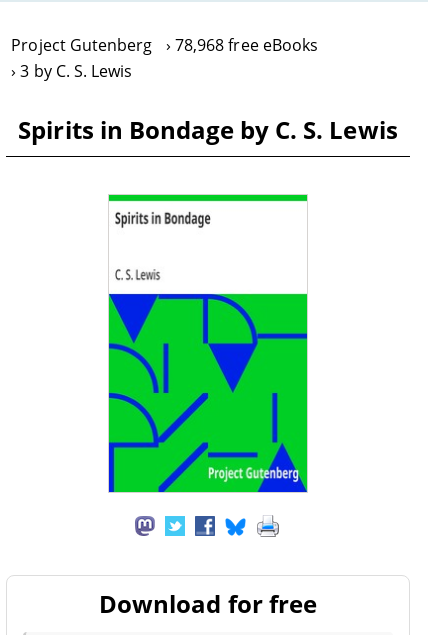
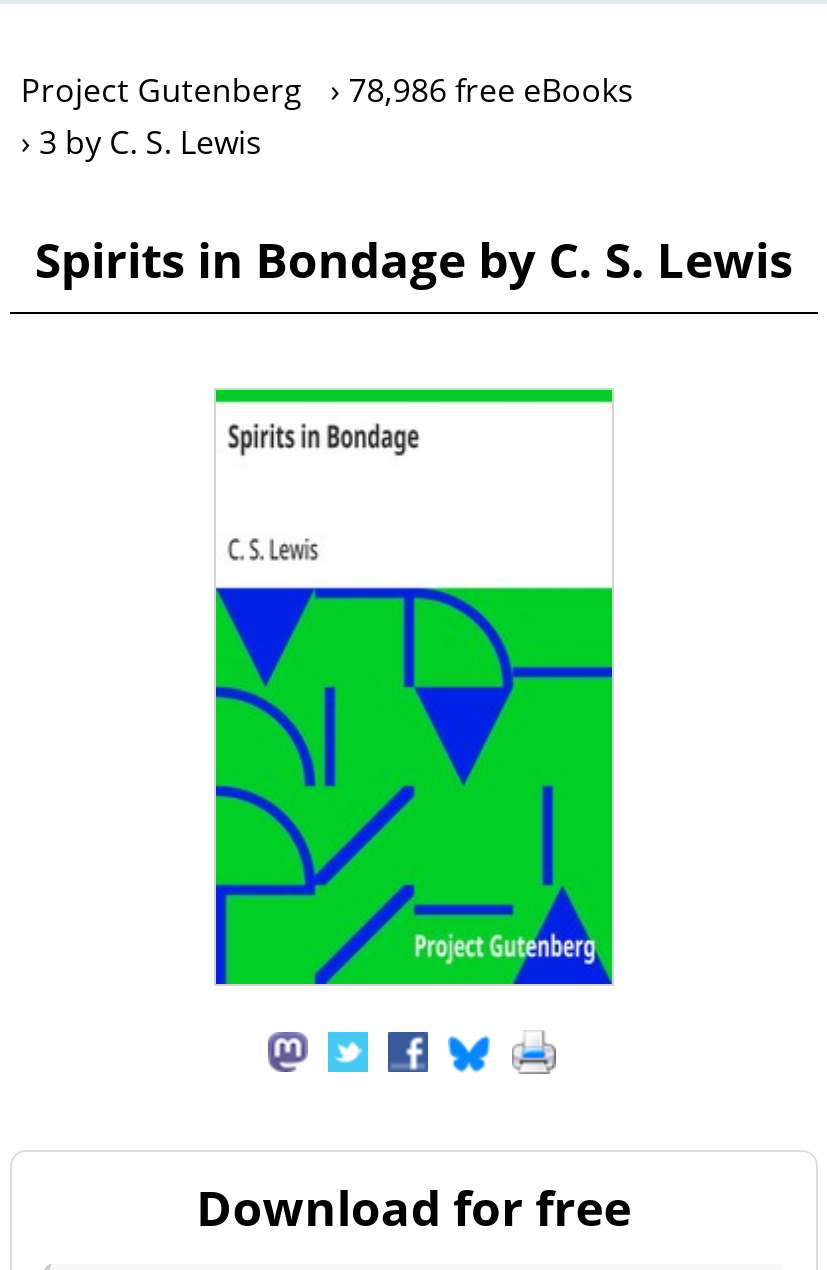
- Project Gutenberg 78,968 free eBooks
+ Project Gutenberg 78,986 free eBooks
